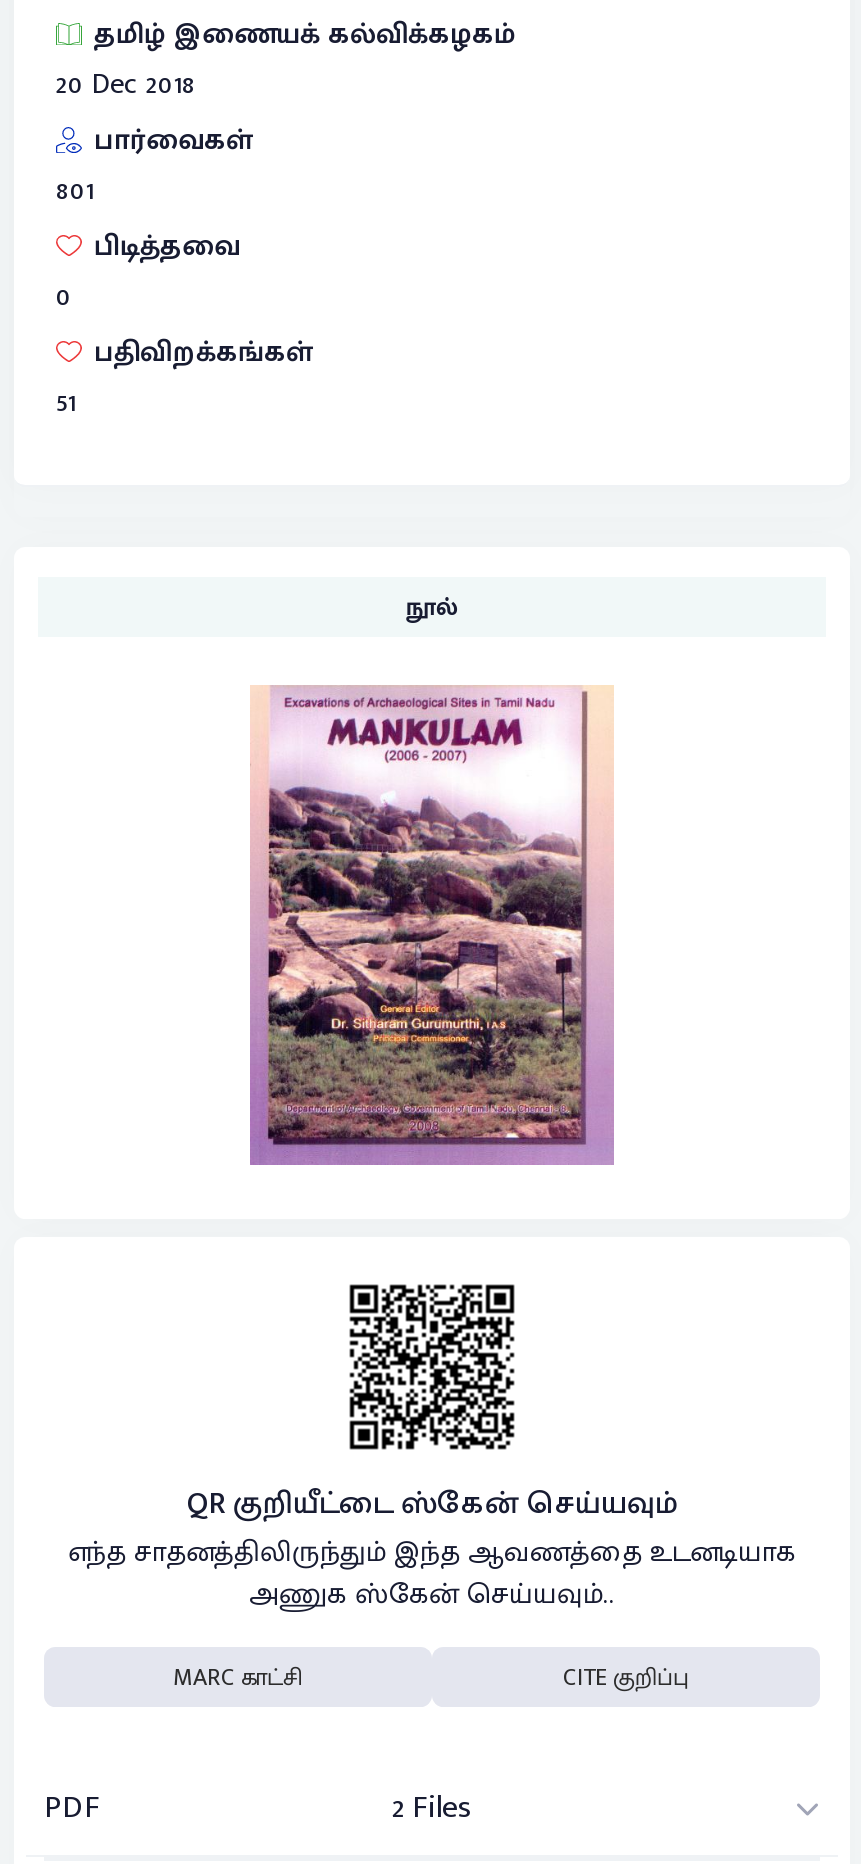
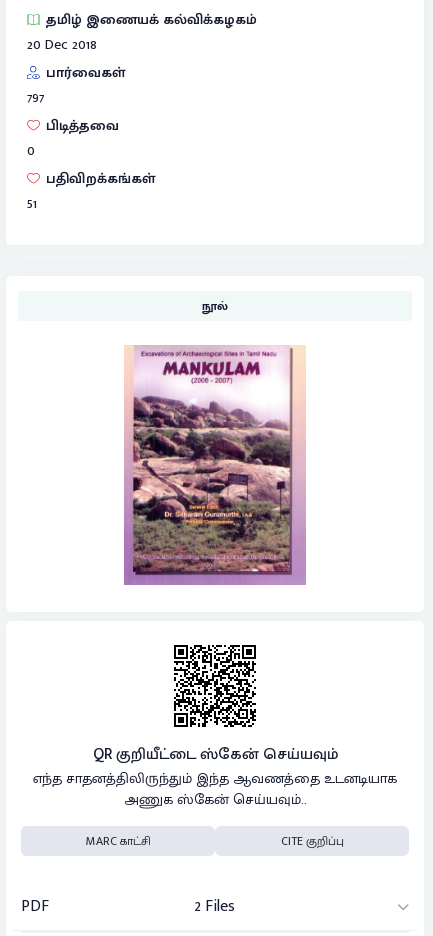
- 801
+ 797
